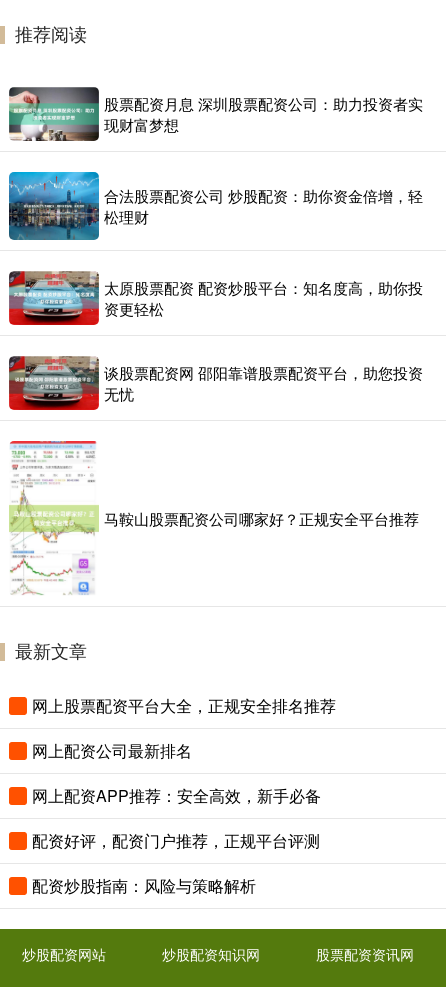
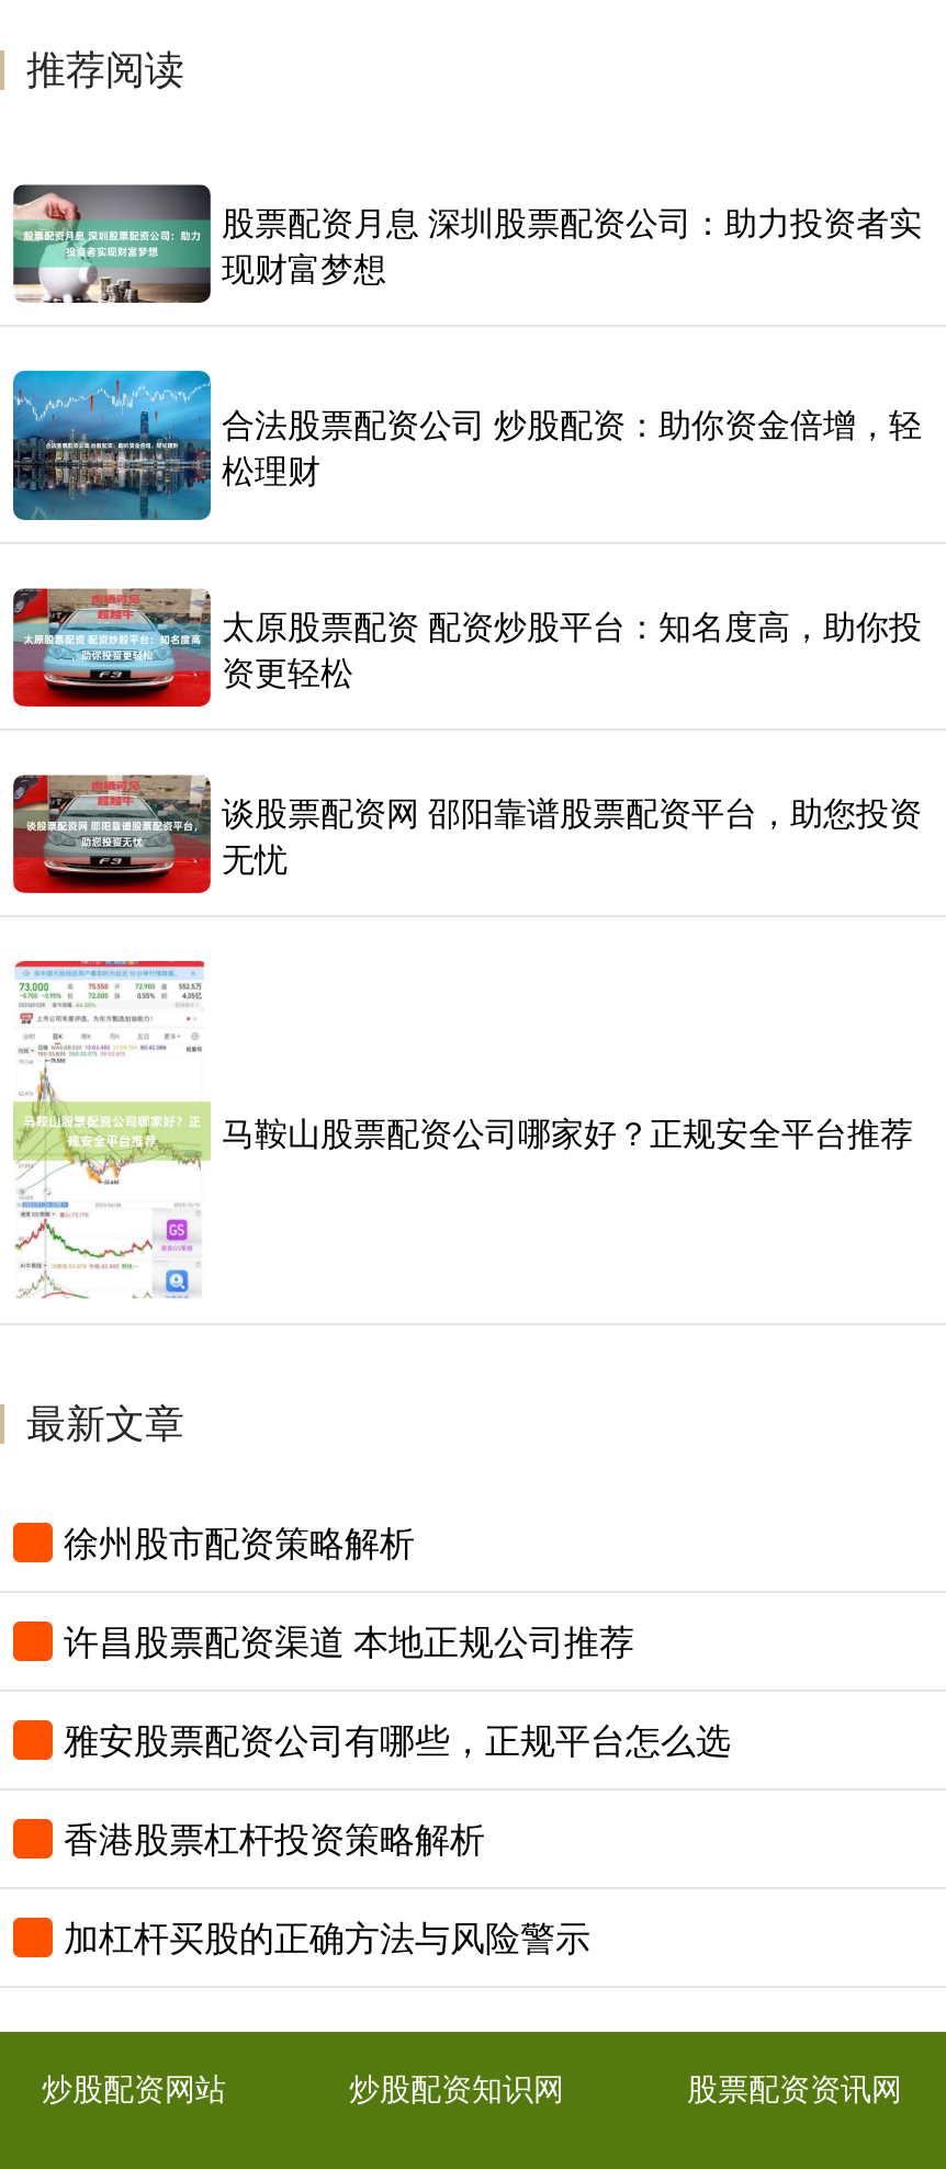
- 网上股票配资平台大全，正规安全排名推荐
+ 徐州股市配资策略解析

- 网上配资公司最新排名
+ 许昌股票配资渠道 本地正规公司推荐

- 网上配资APP推荐：安全高效，新手必备
+ 雅安股票配资公司有哪些，正规平台怎么选

- 配资好评，配资门户推荐，正规平台评测
+ 香港股票杠杆投资策略解析

- 配资炒股指南：风险与策略解析
+ 加杠杆买股的正确方法与风险警示
